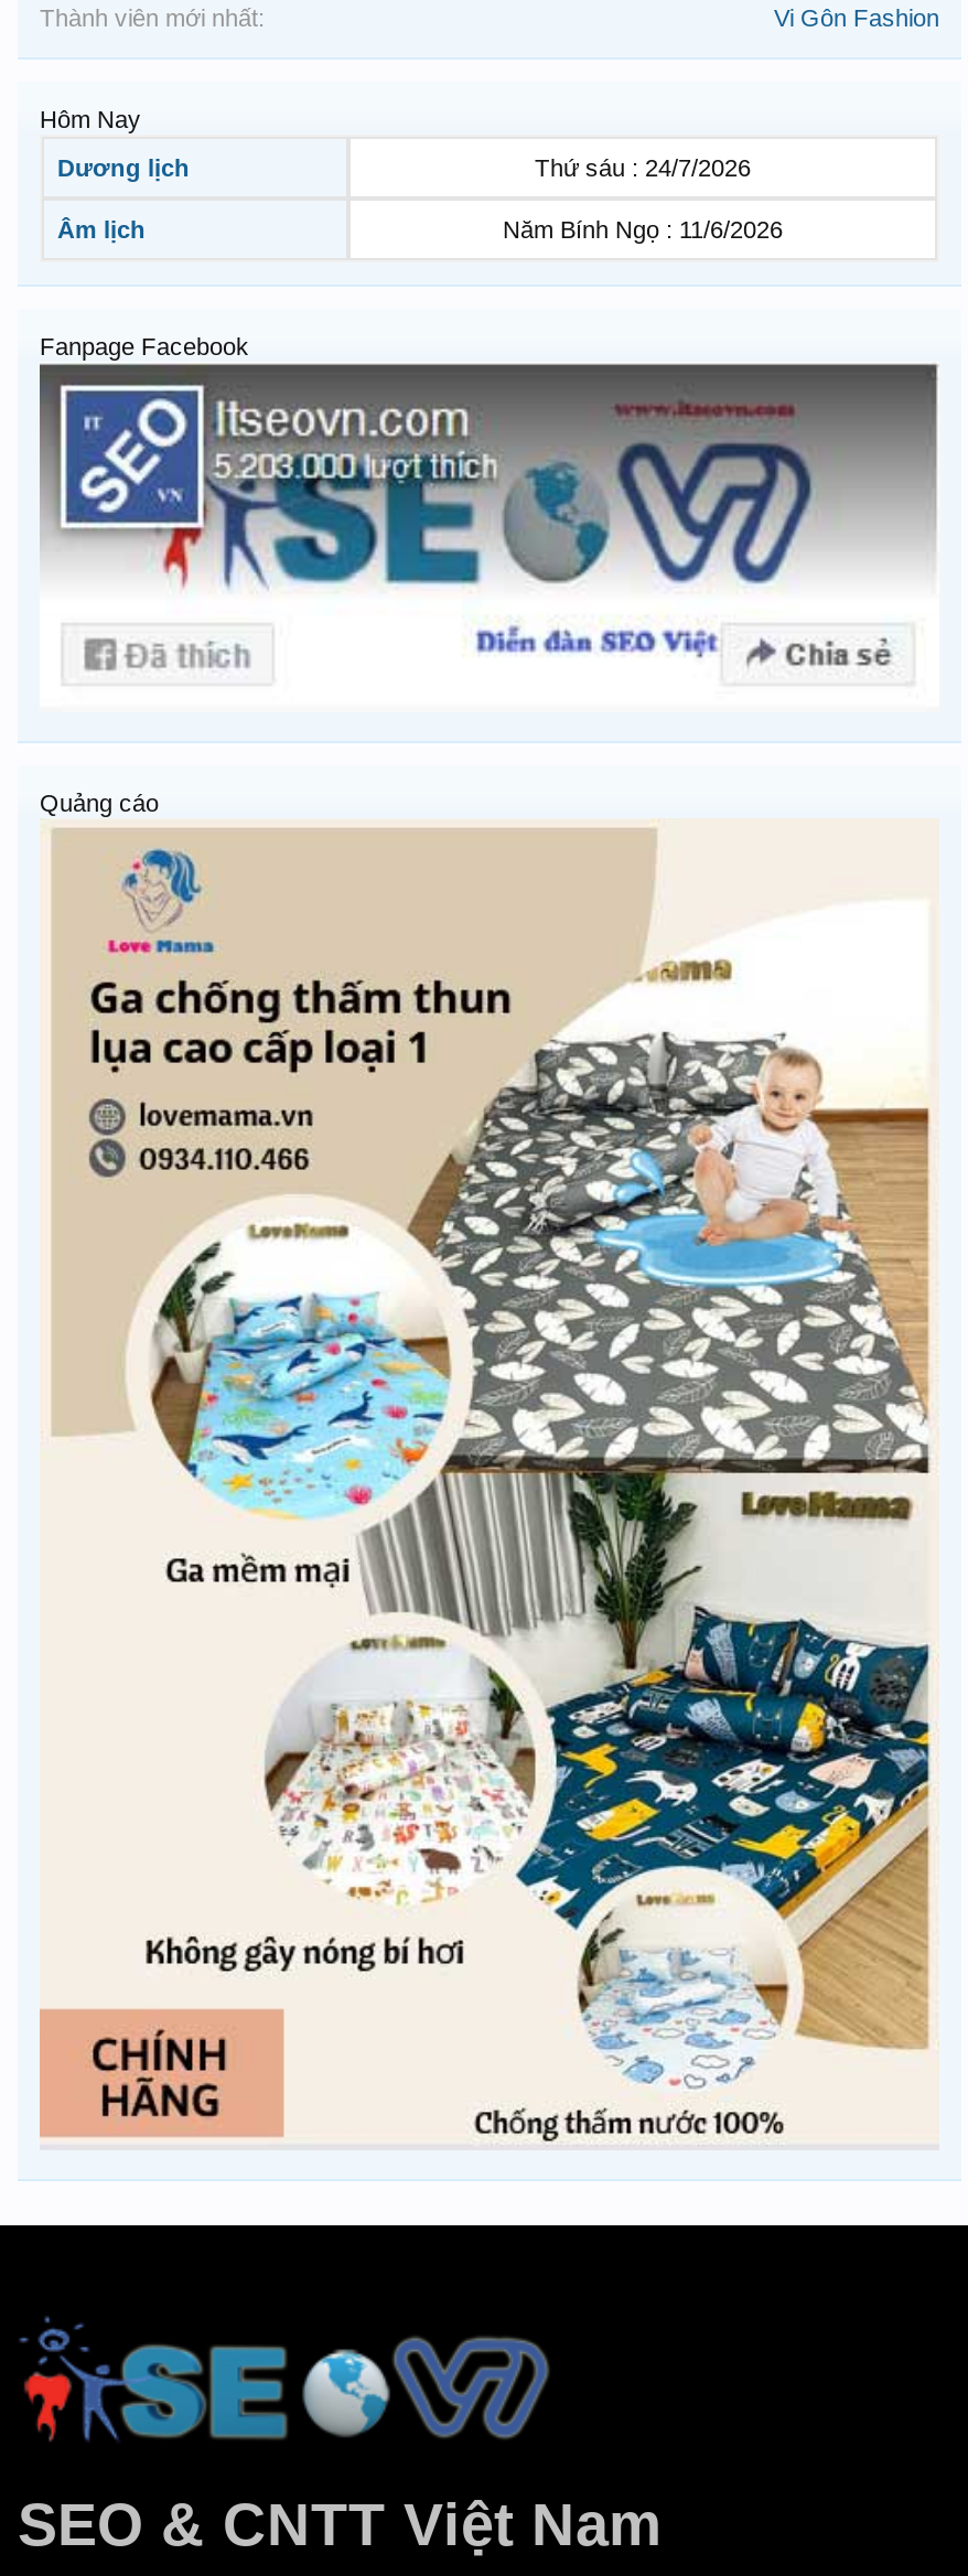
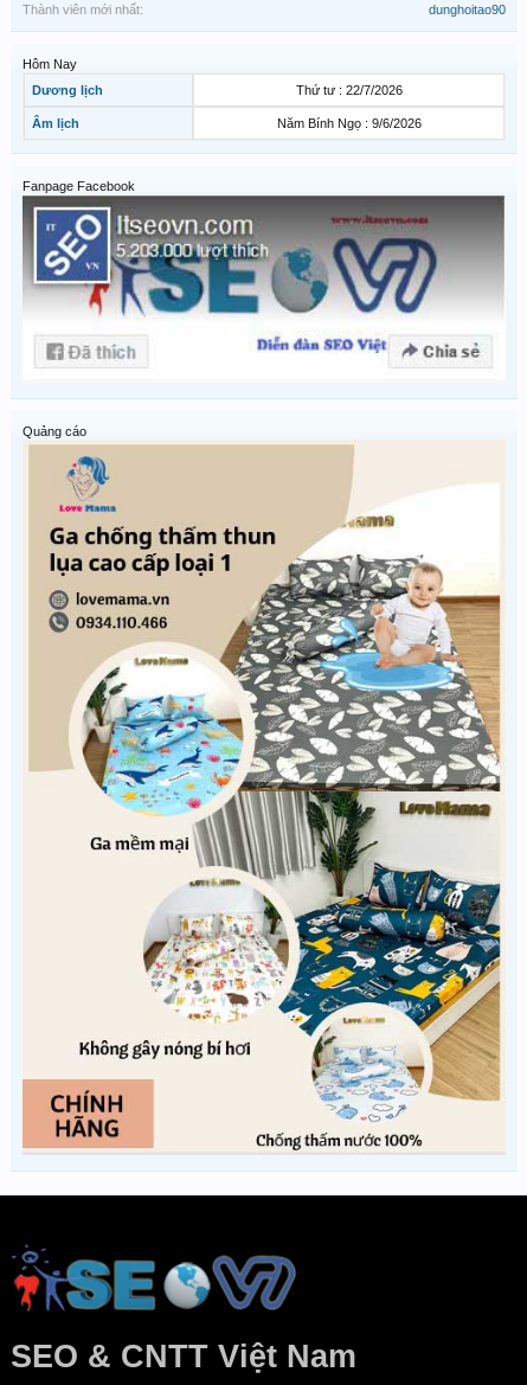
- Vi Gôn Fashion
+ dunghoitao90

- Thứ sáu : 24/7/2026
+ Thứ tư : 22/7/2026

- Năm Bính Ngọ : 11/6/2026
+ Năm Bính Ngọ : 9/6/2026
